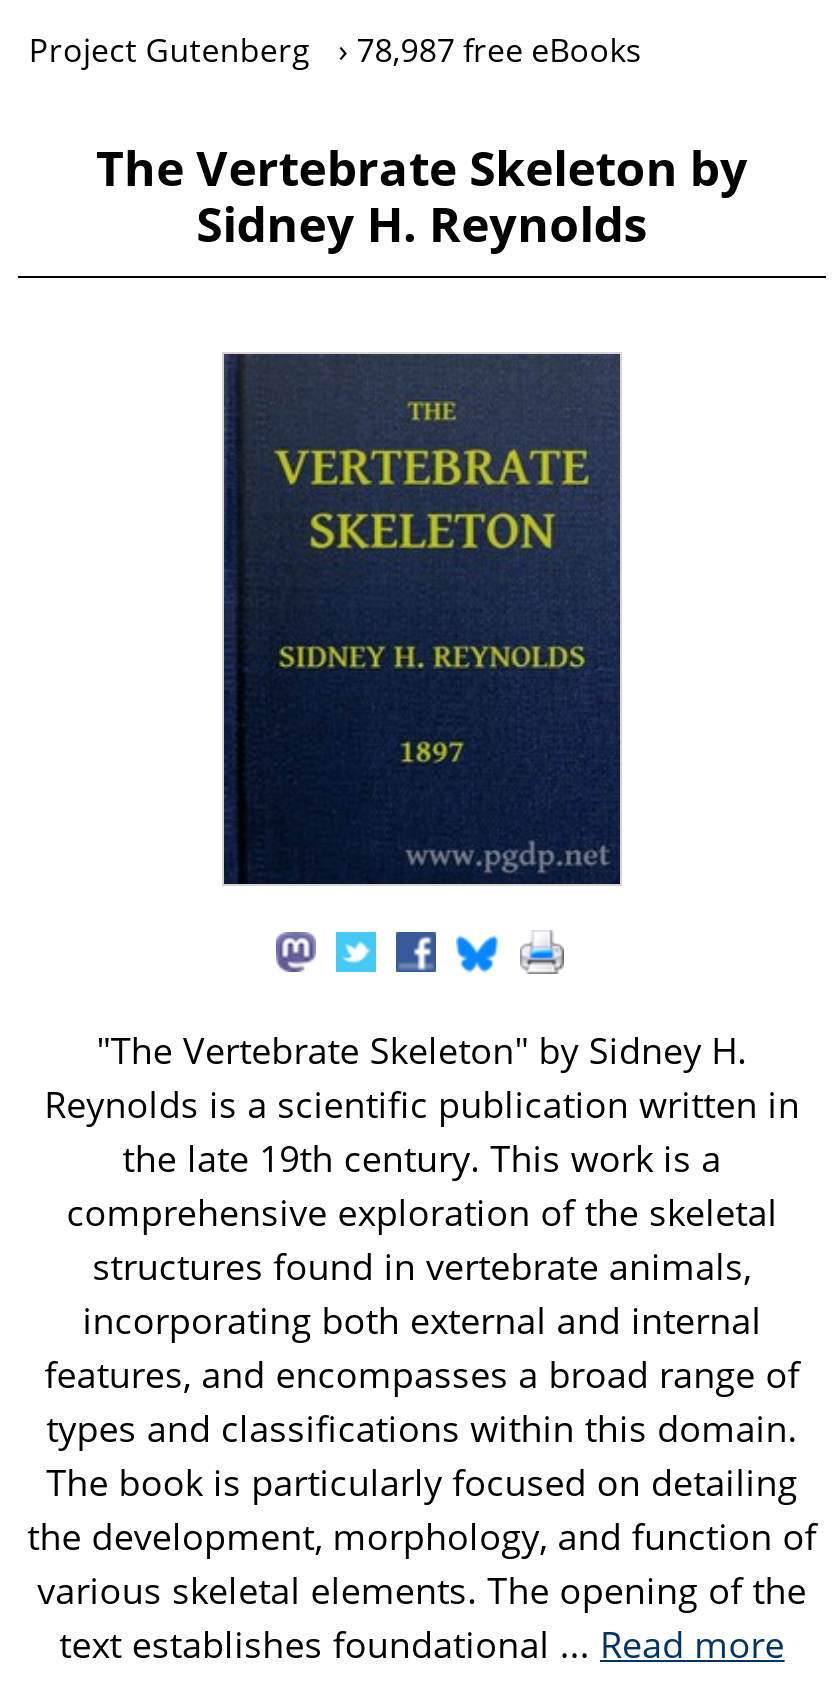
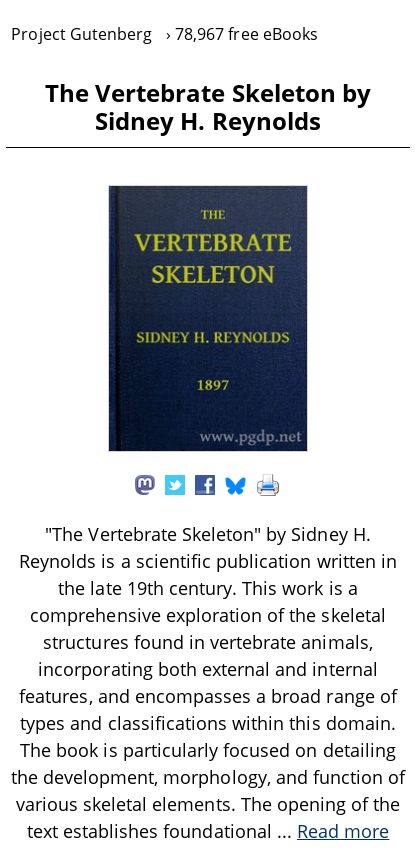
- Project Gutenberg 78,987 free eBooks
+ Project Gutenberg 78,967 free eBooks
